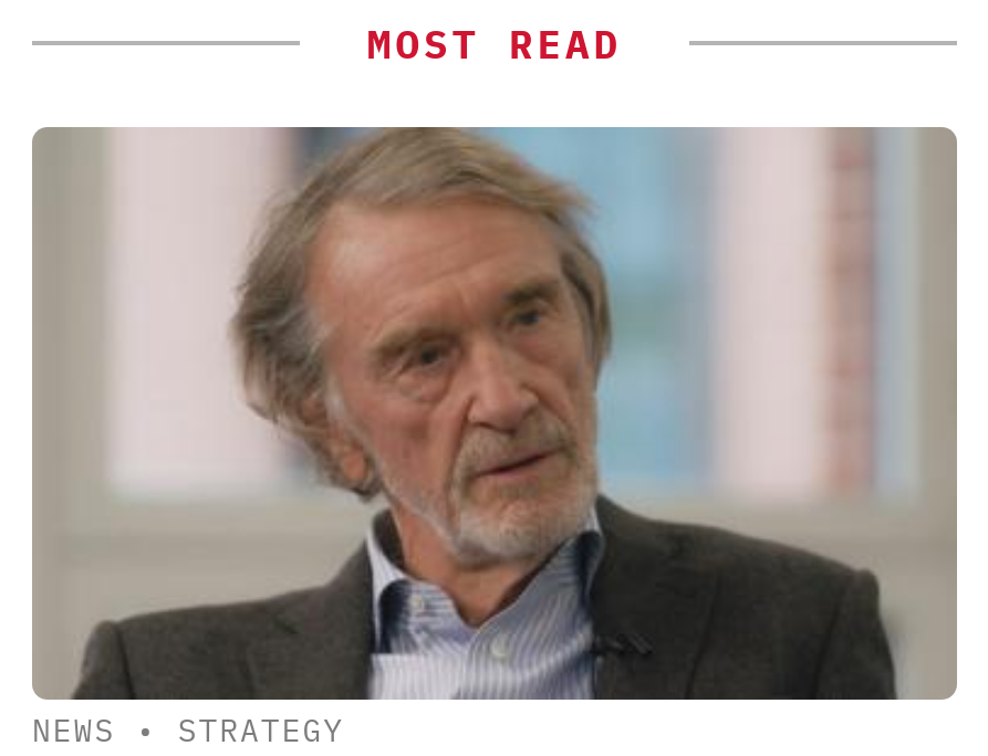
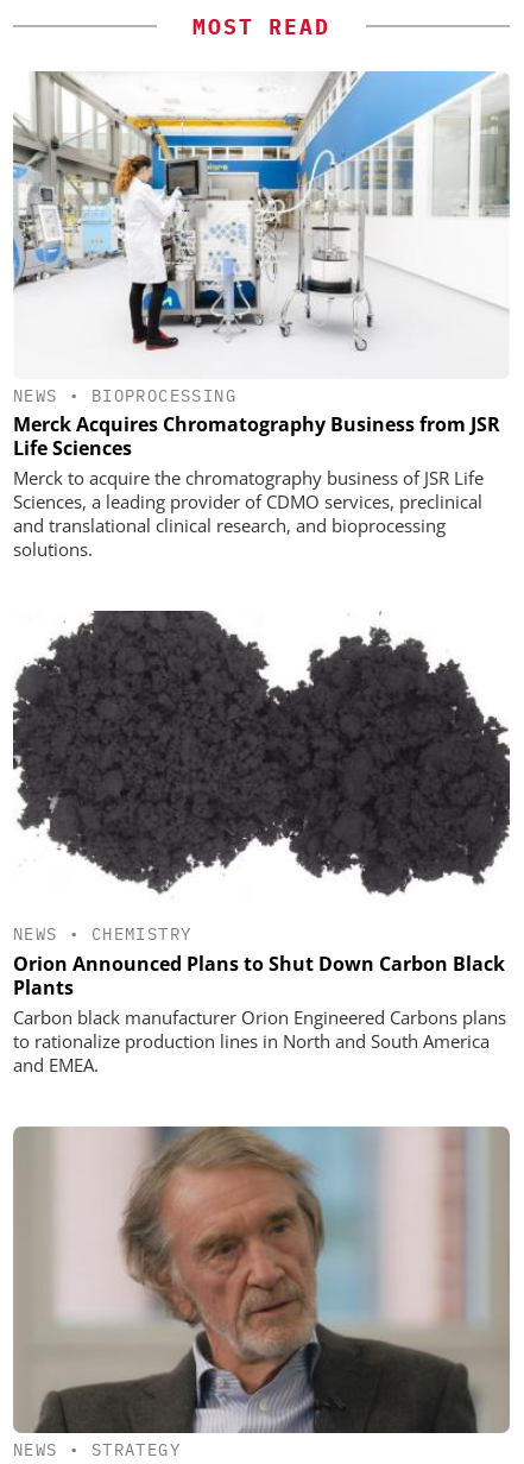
+ [image]
+ NEWS • BIOPROCESSING
+ Merck Acquires Chromatography Business from JSR
+ Life Sciences
+ Merck to acquire the chromatography business of JSR Life
+ Sciences, a leading provider of CDMO services, preclinical
+ and translational clinical research, and bioprocessing
+ solutions.

+ [image]
+ NEWS • CHEMISTRY
+ Orion Announced Plans to Shut Down Carbon Black
+ Plants
+ Carbon black manufacturer Orion Engineered Carbons plans
+ to rationalize production lines in North and South America
+ and EMEA.
